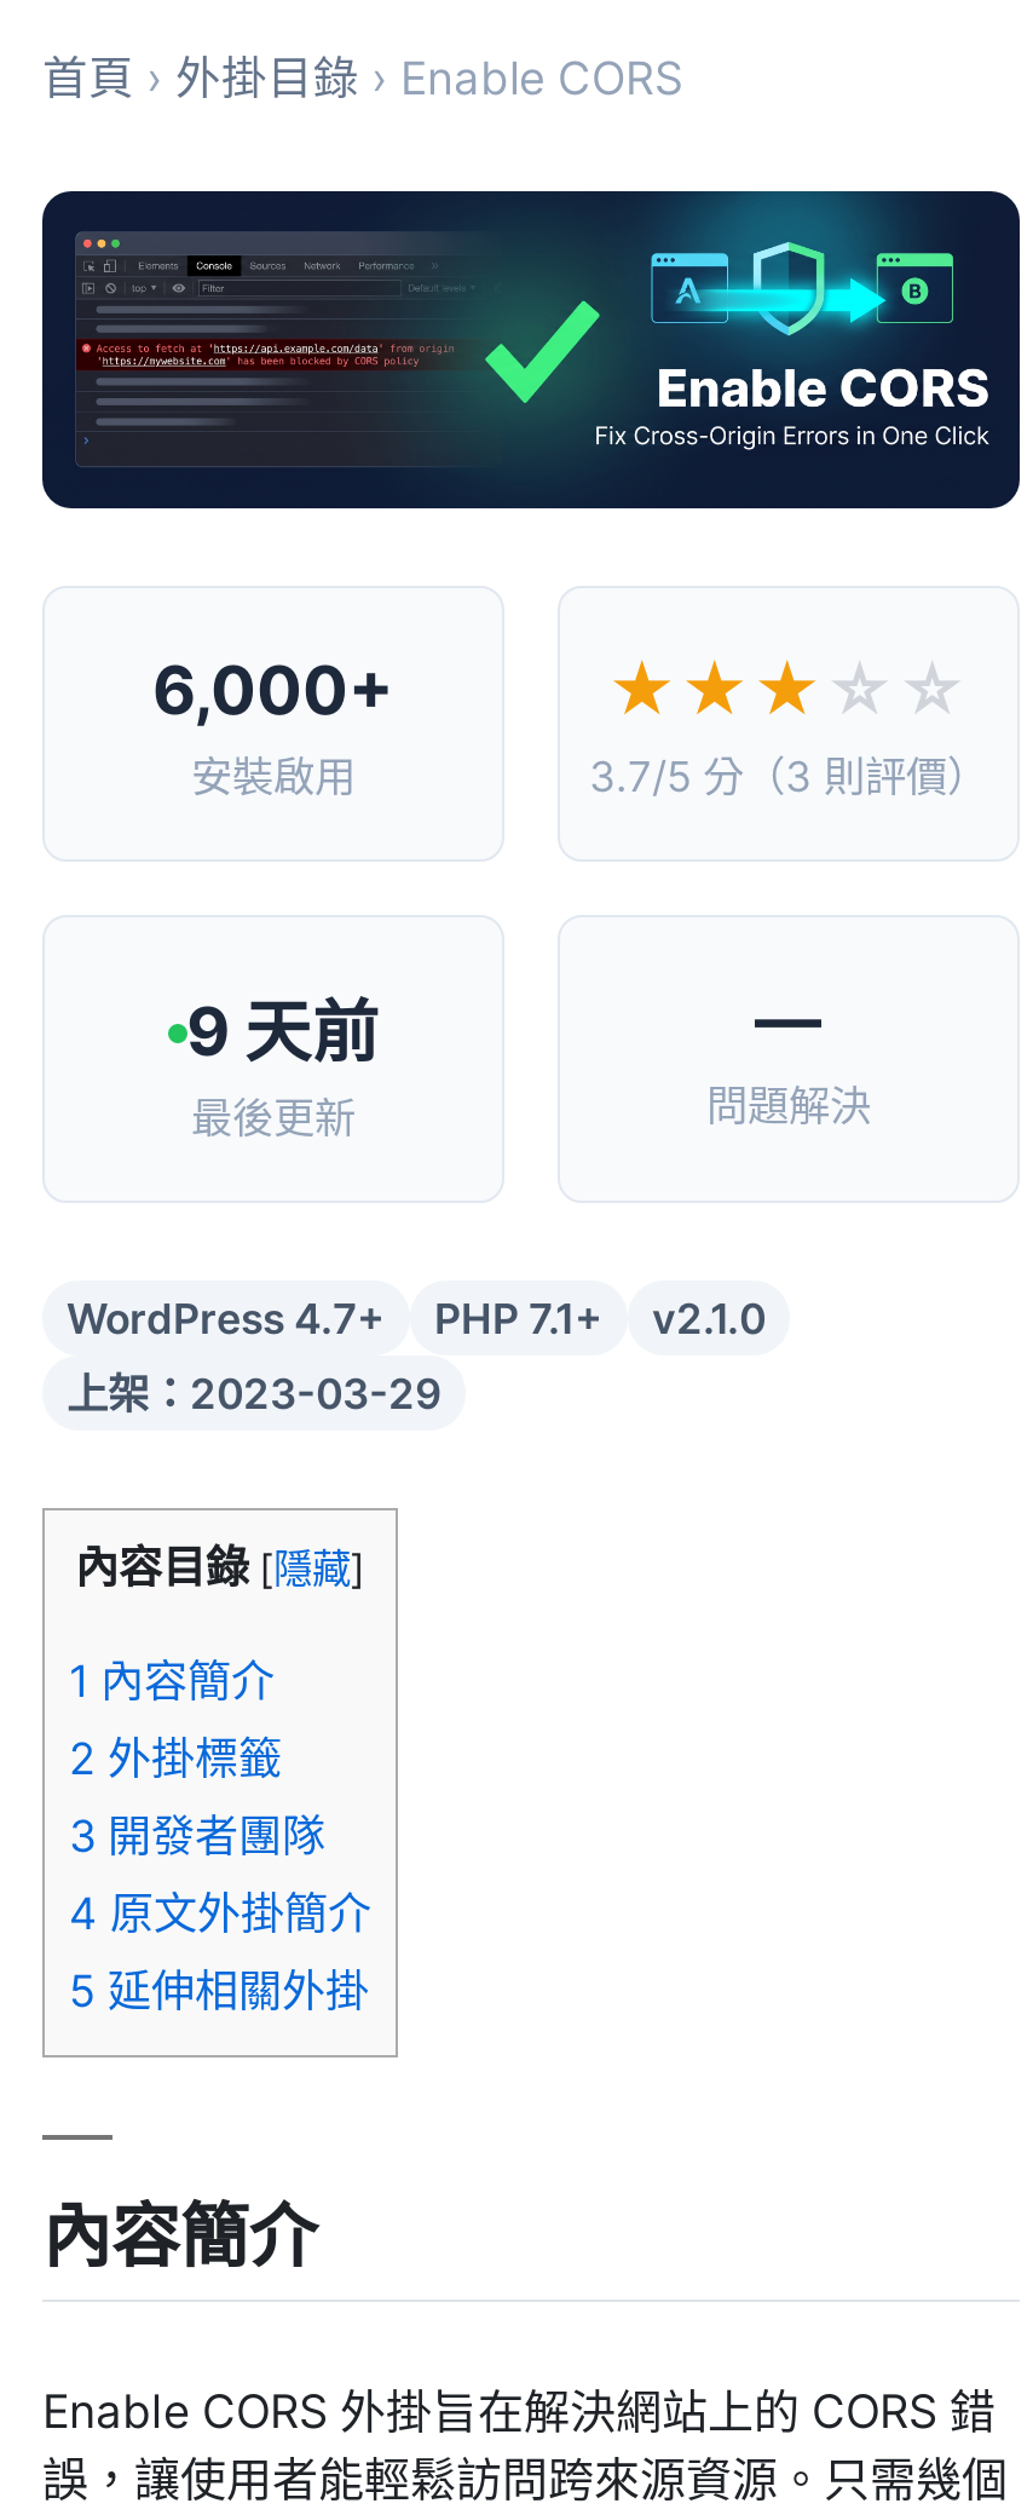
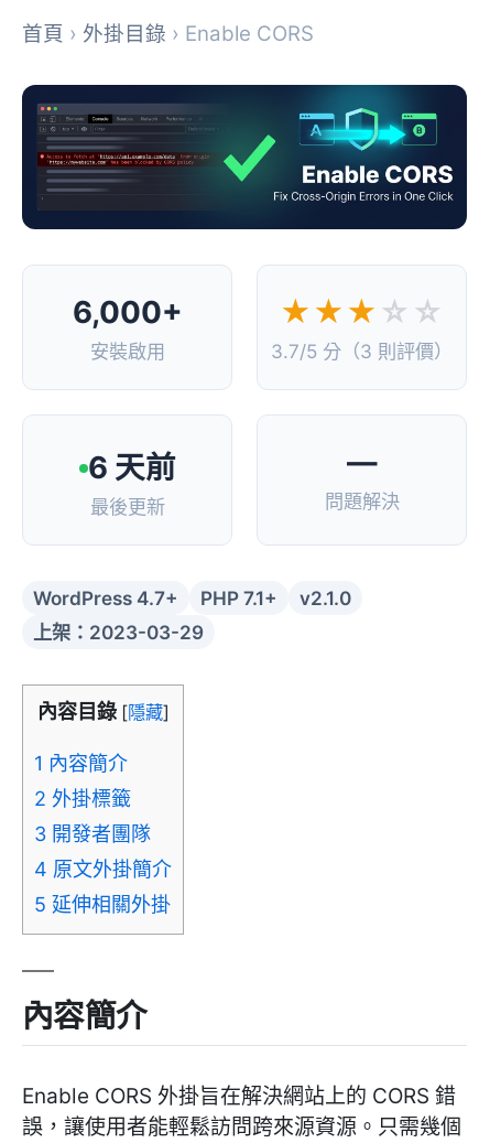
- 9 天前
+ 6 天前
